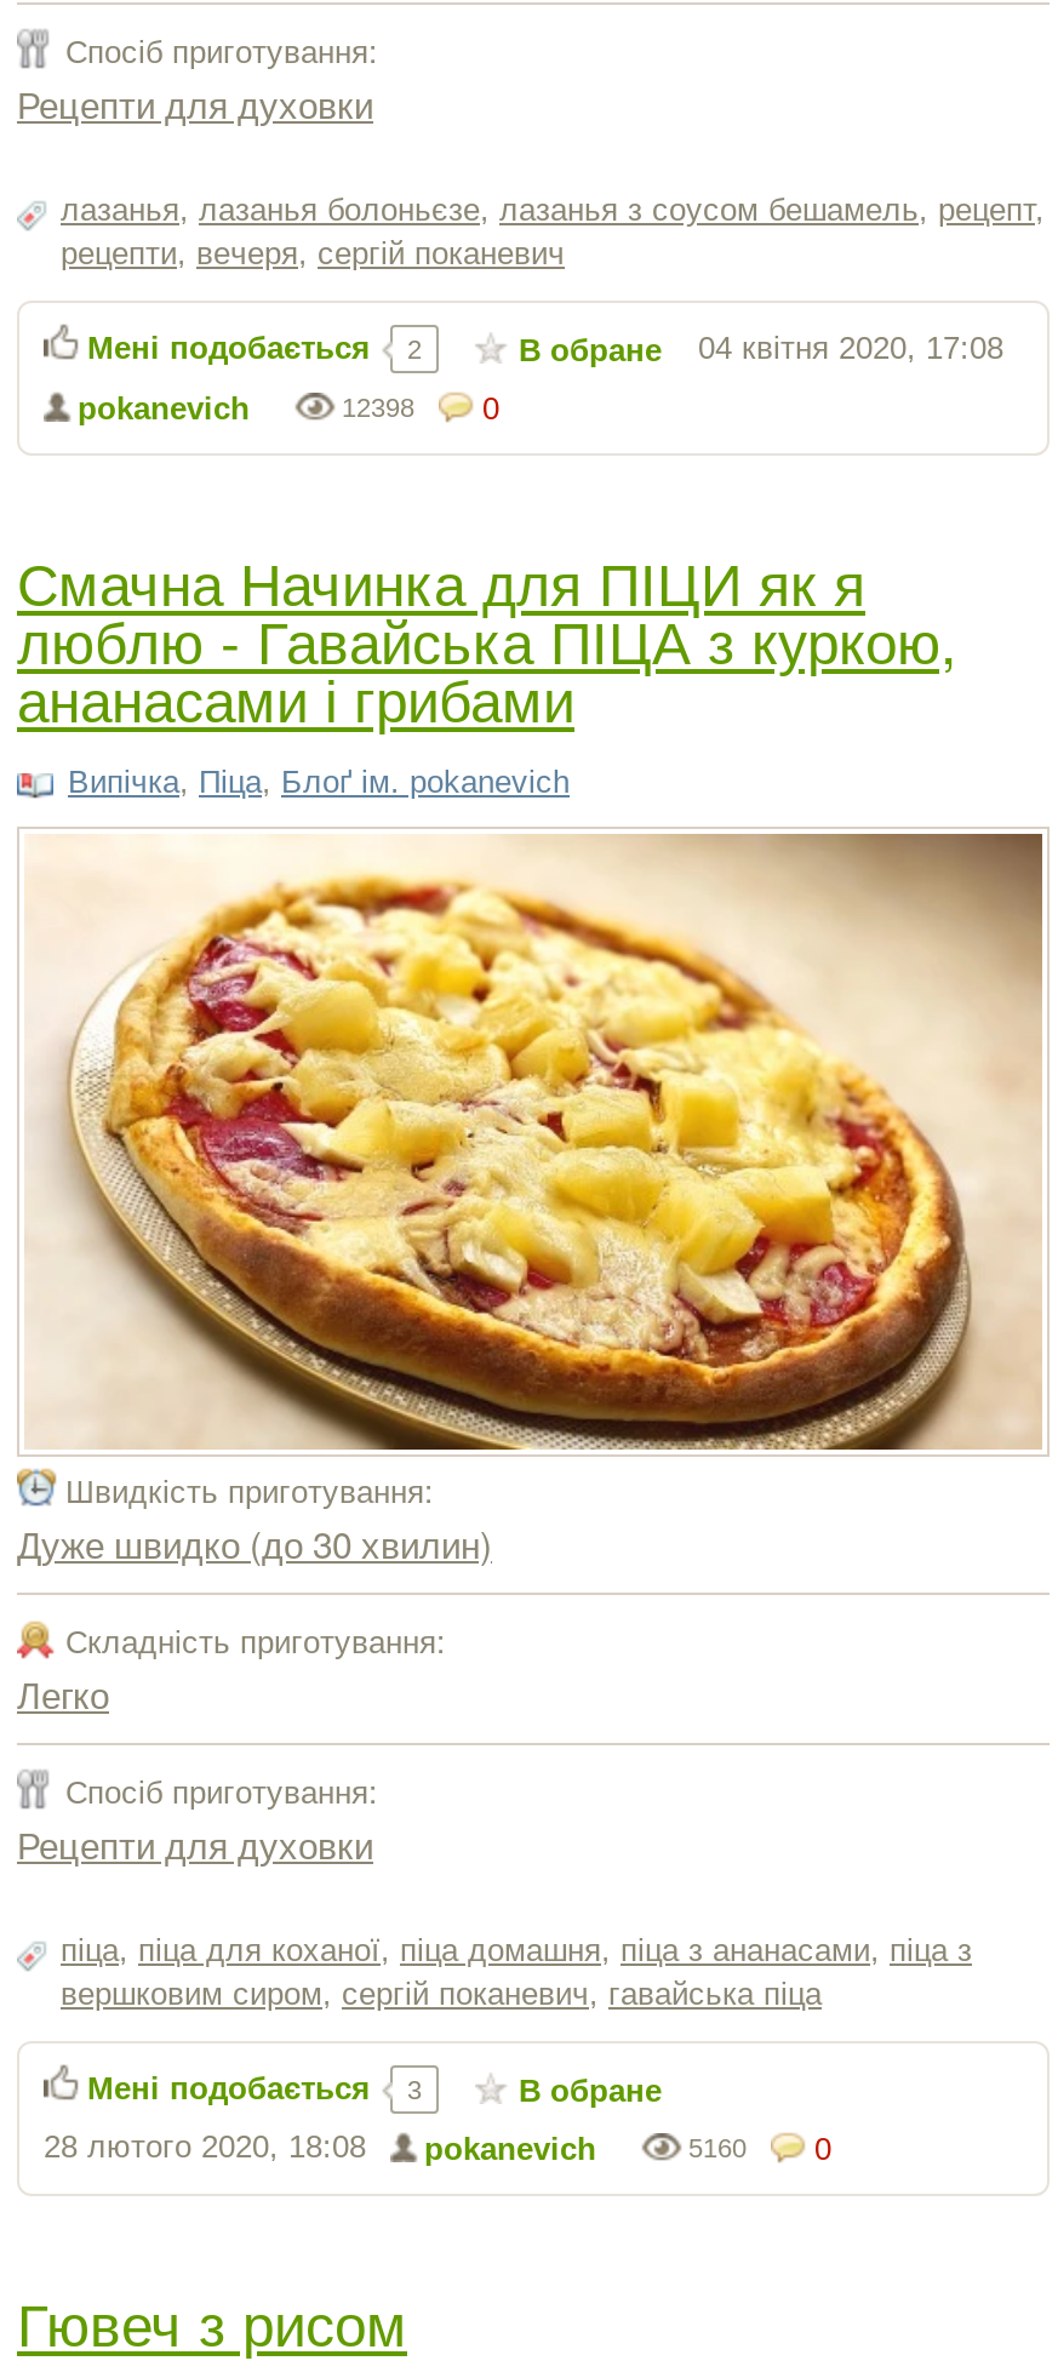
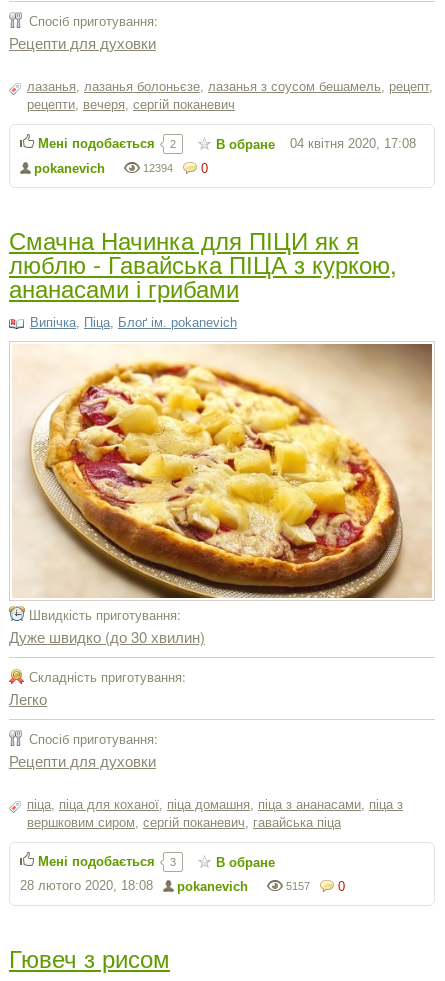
- 12398
+ 12394

- 5160
+ 5157
